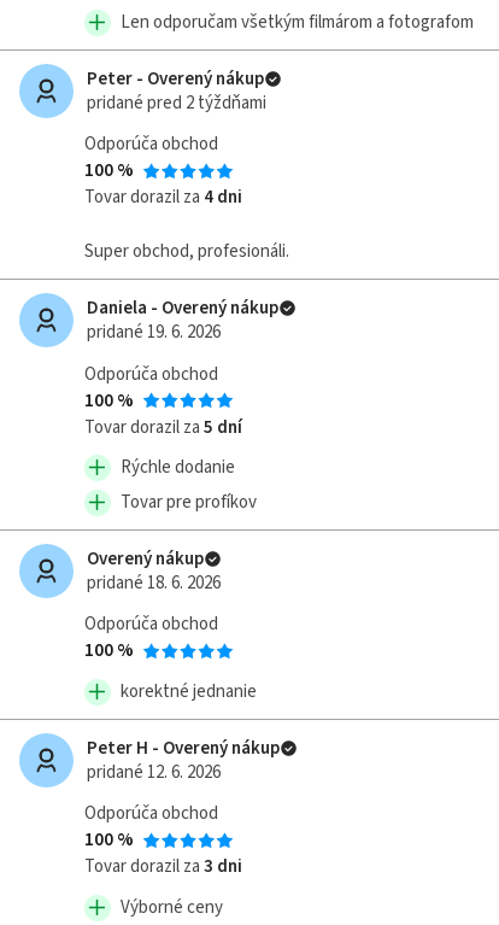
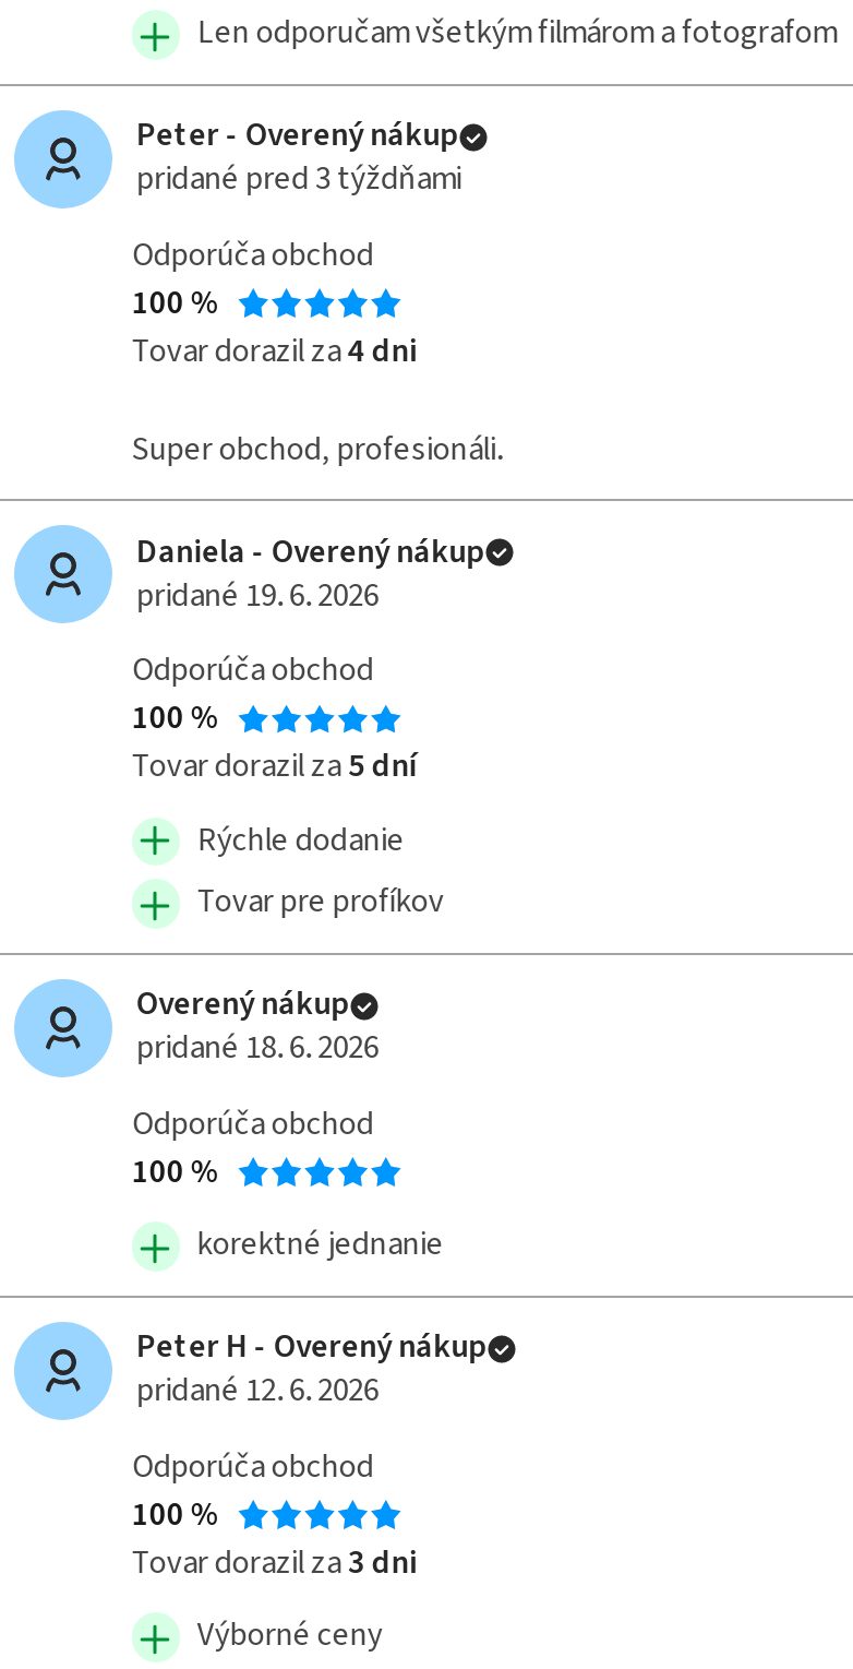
- pridané pred 2 týždňami
+ pridané pred 3 týždňami
